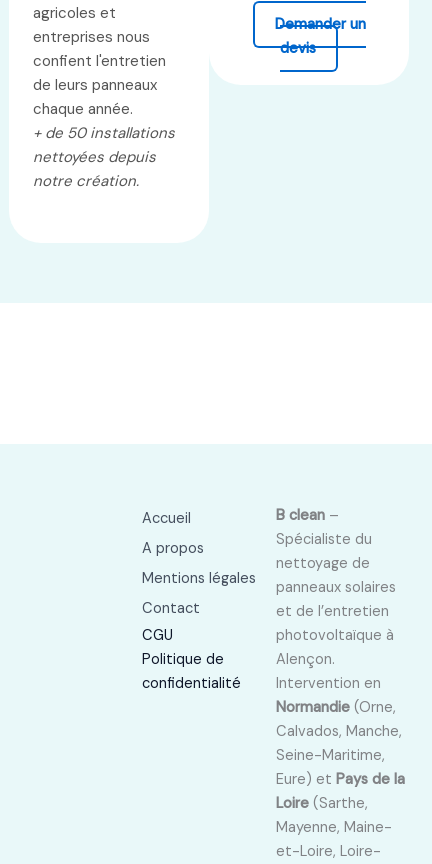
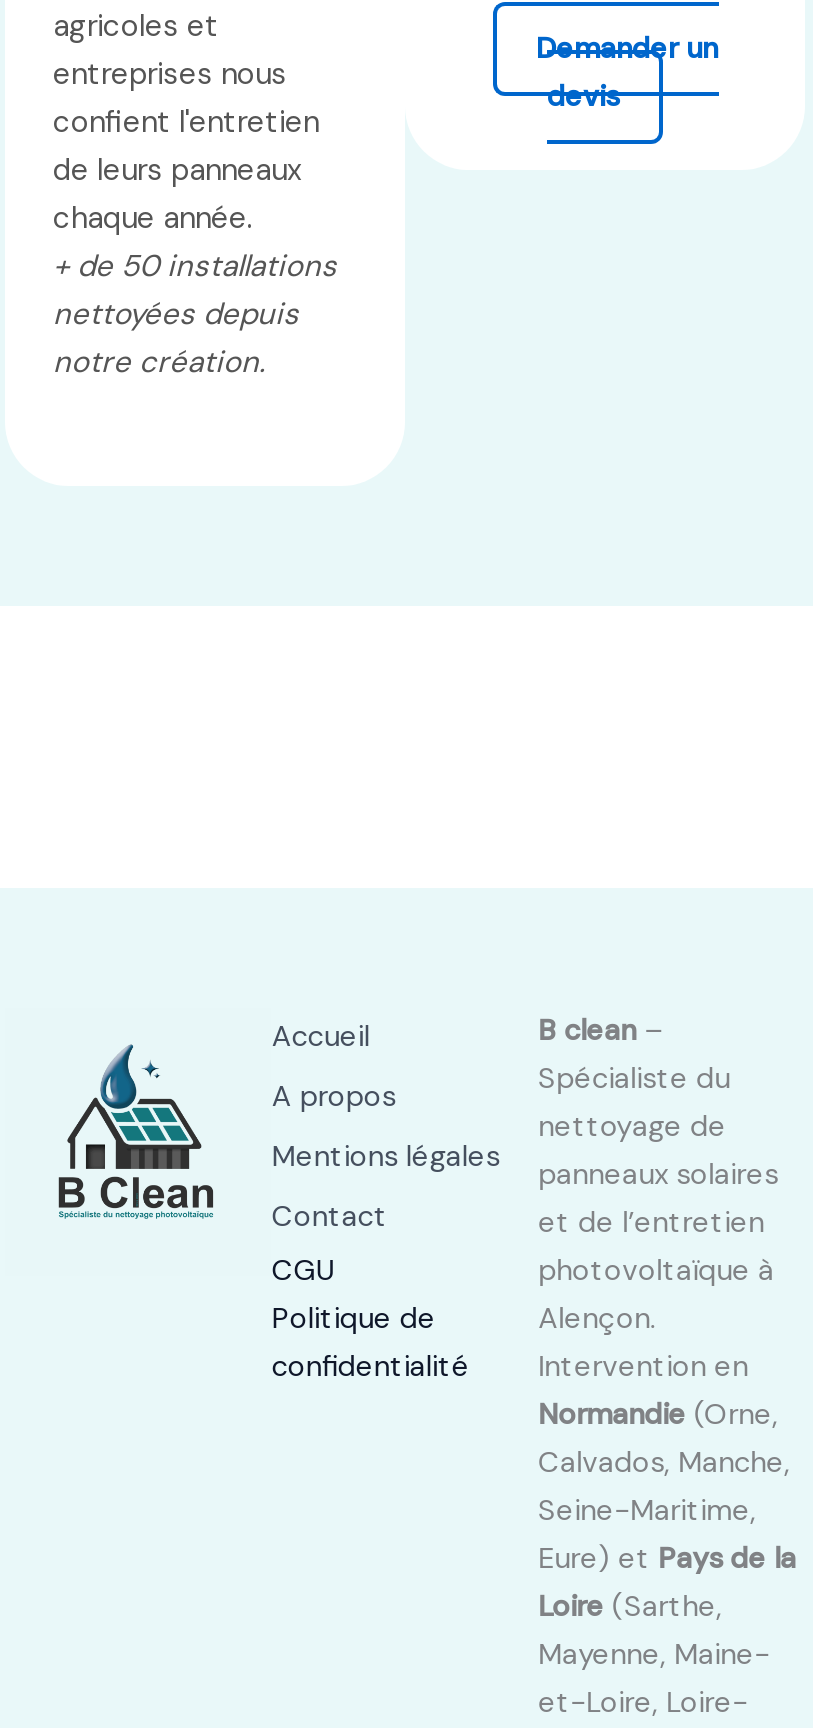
+ [image]
